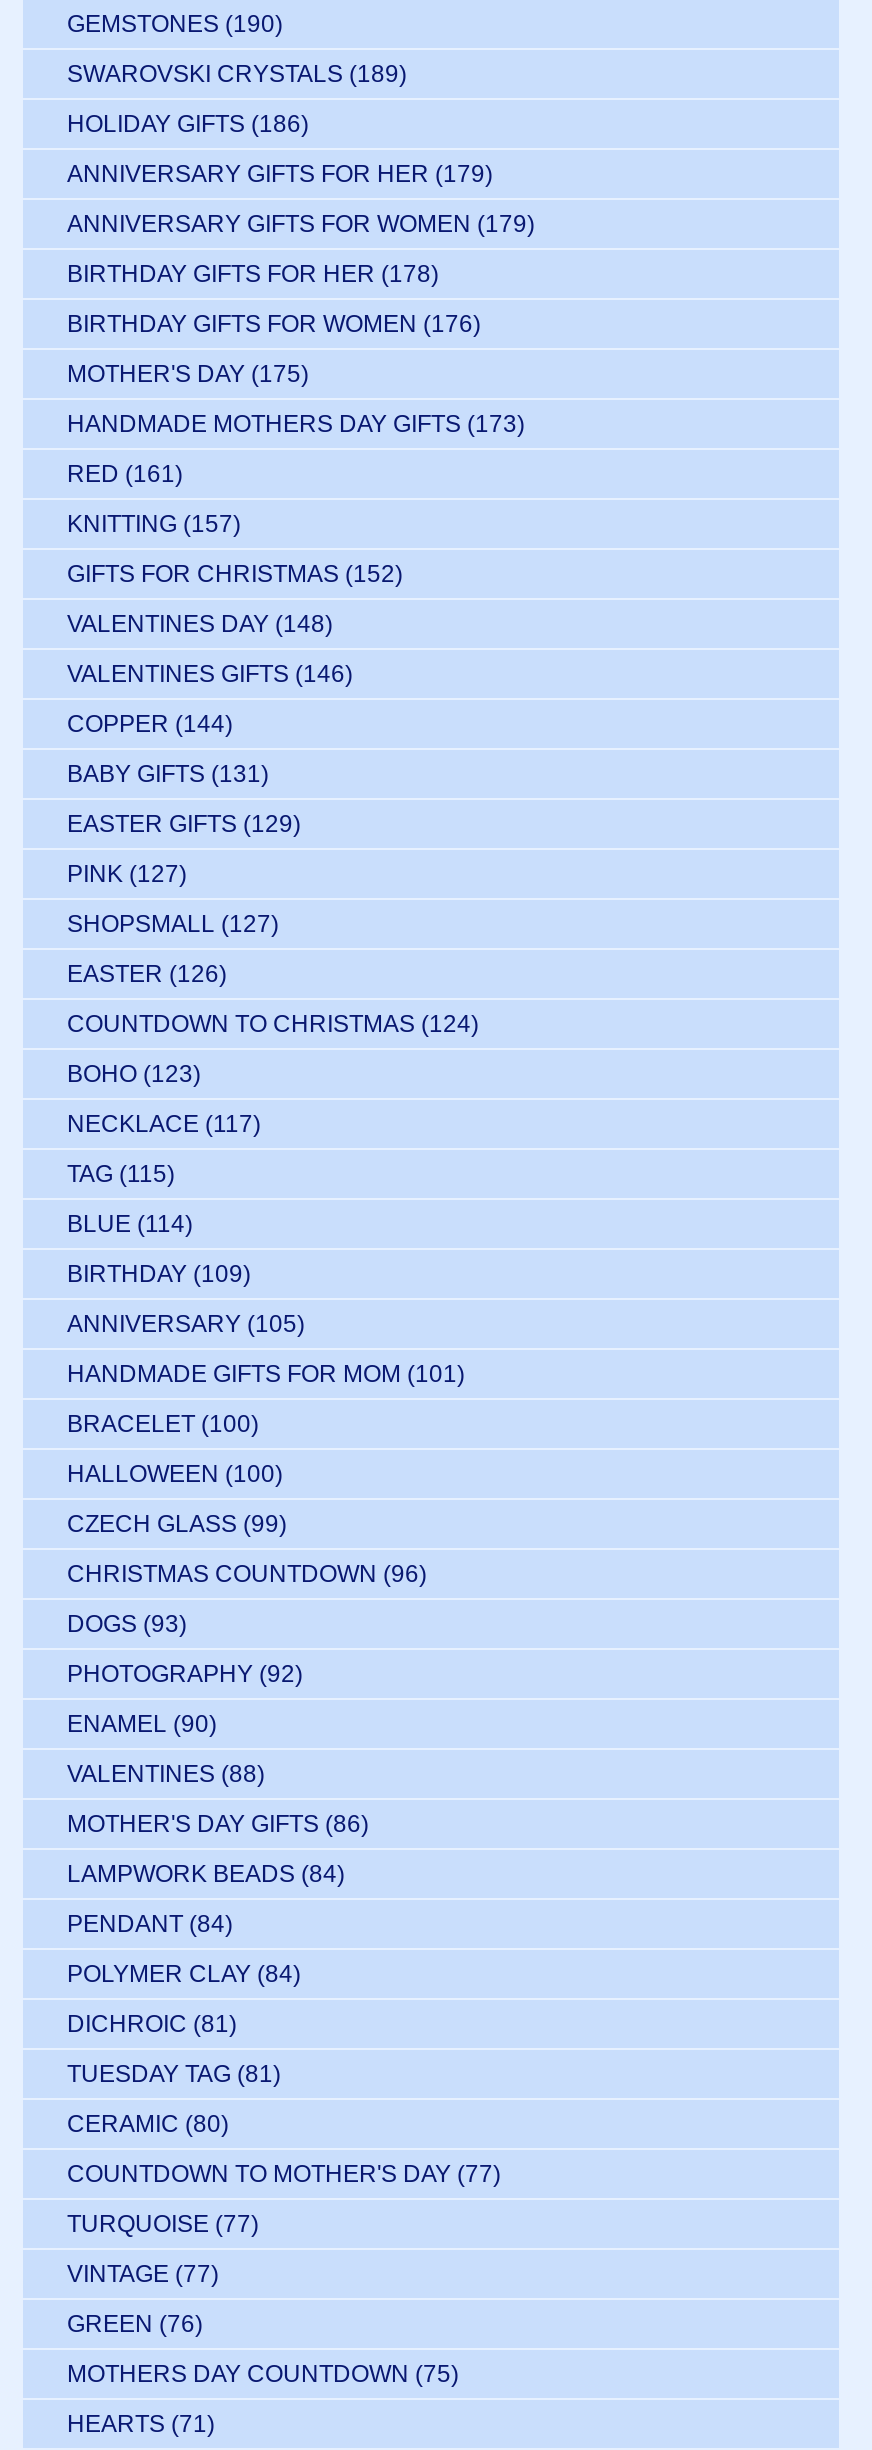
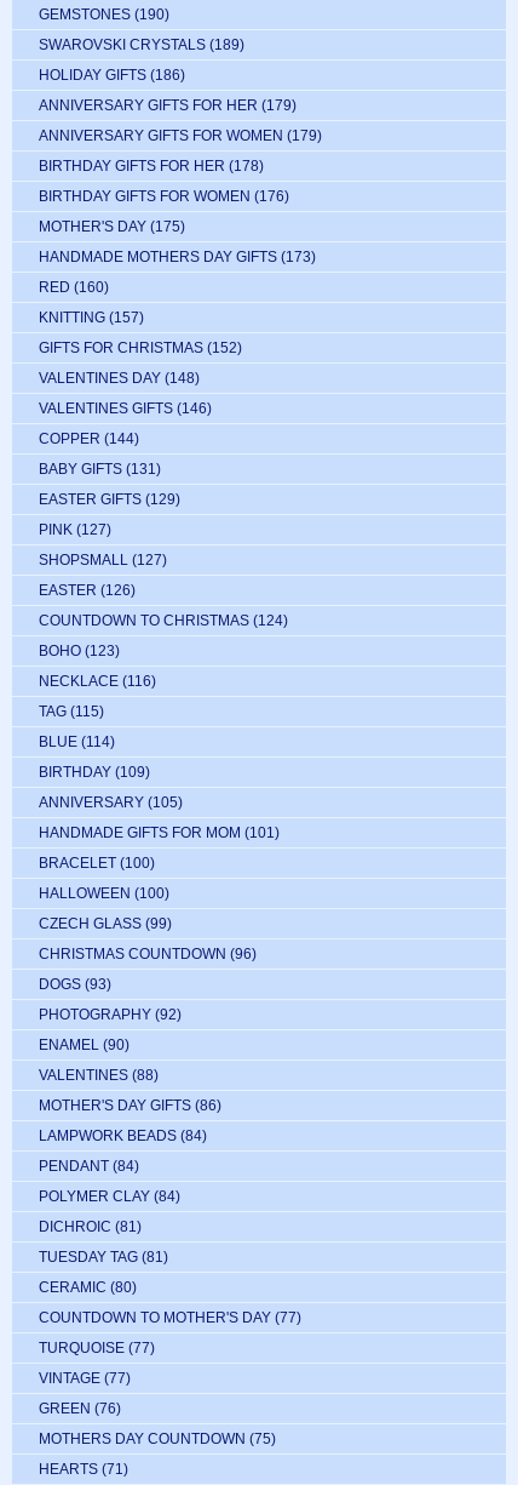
- RED (161)
+ RED (160)

- NECKLACE (117)
+ NECKLACE (116)
